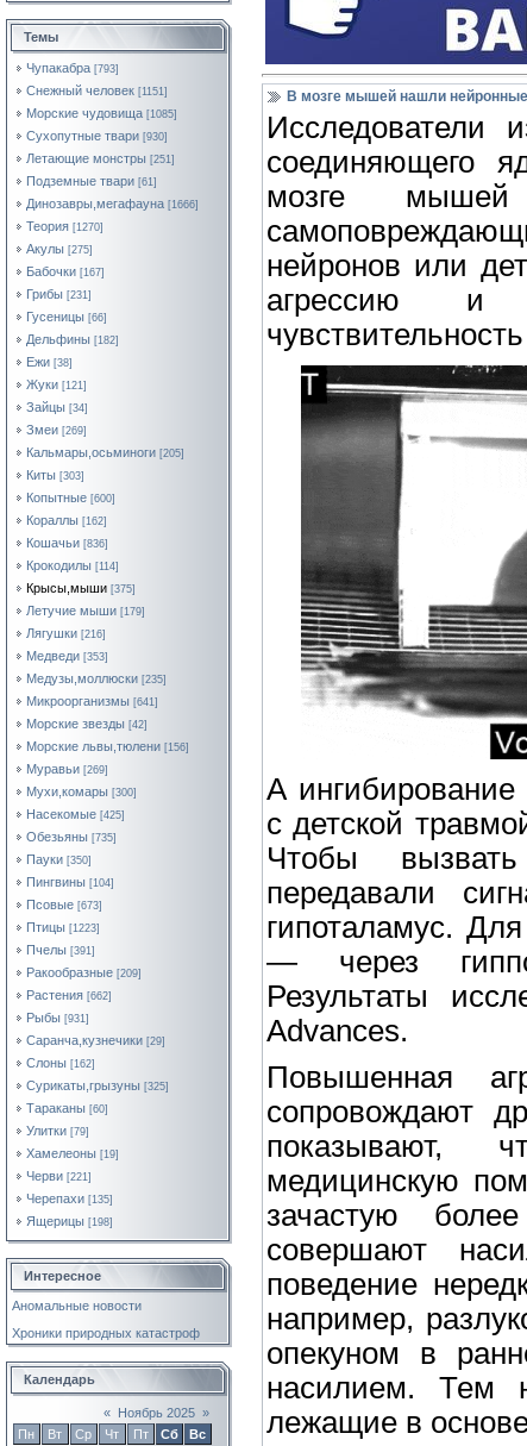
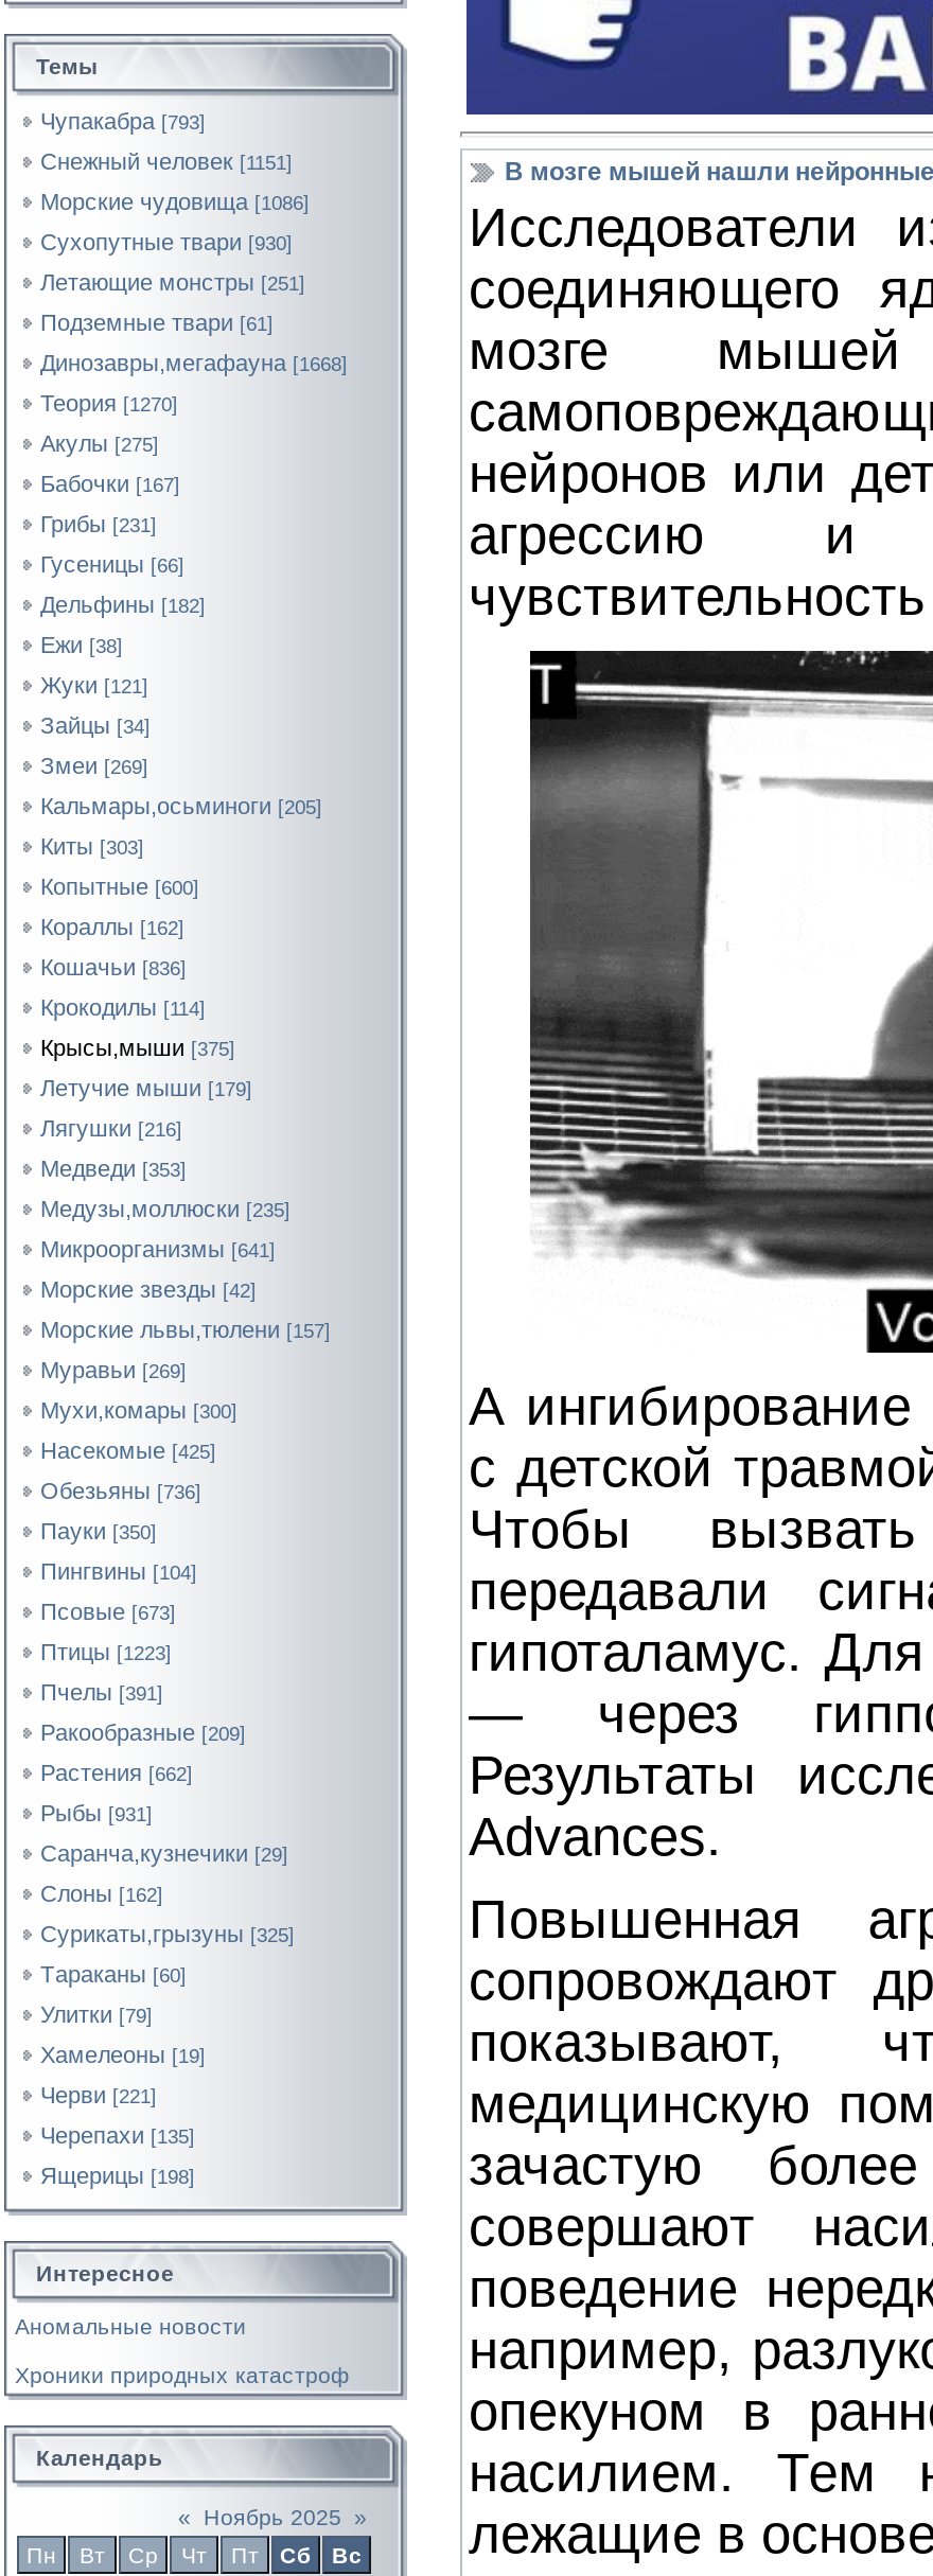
- Морские чудовища [1085]
+ Морские чудовища [1086]

- Динозавры,мегафауна [1666]
+ Динозавры,мегафауна [1668]

- Морские львы,тюлени [156]
+ Морские львы,тюлени [157]

- Обезьяны [735]
+ Обезьяны [736]
